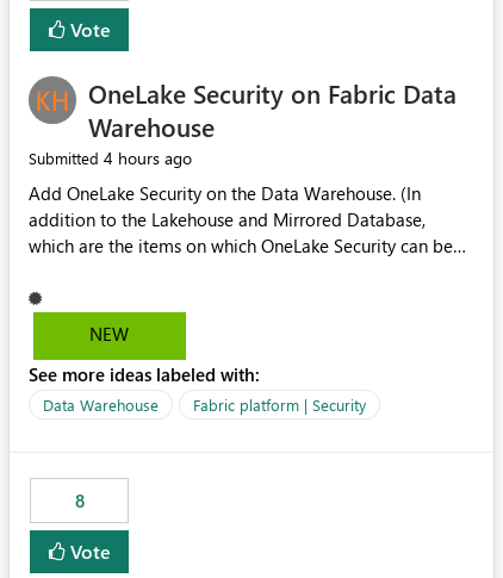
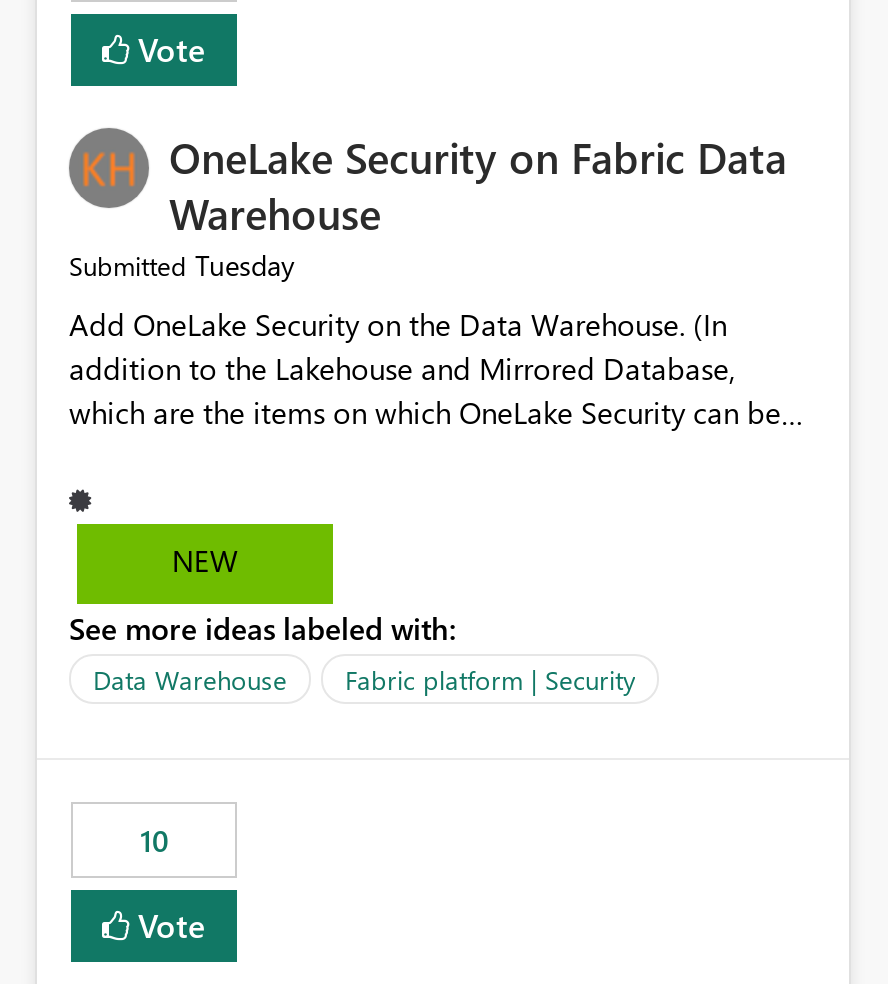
- Submitted 4 hours ago
+ Submitted Tuesday

- 8
+ 10
